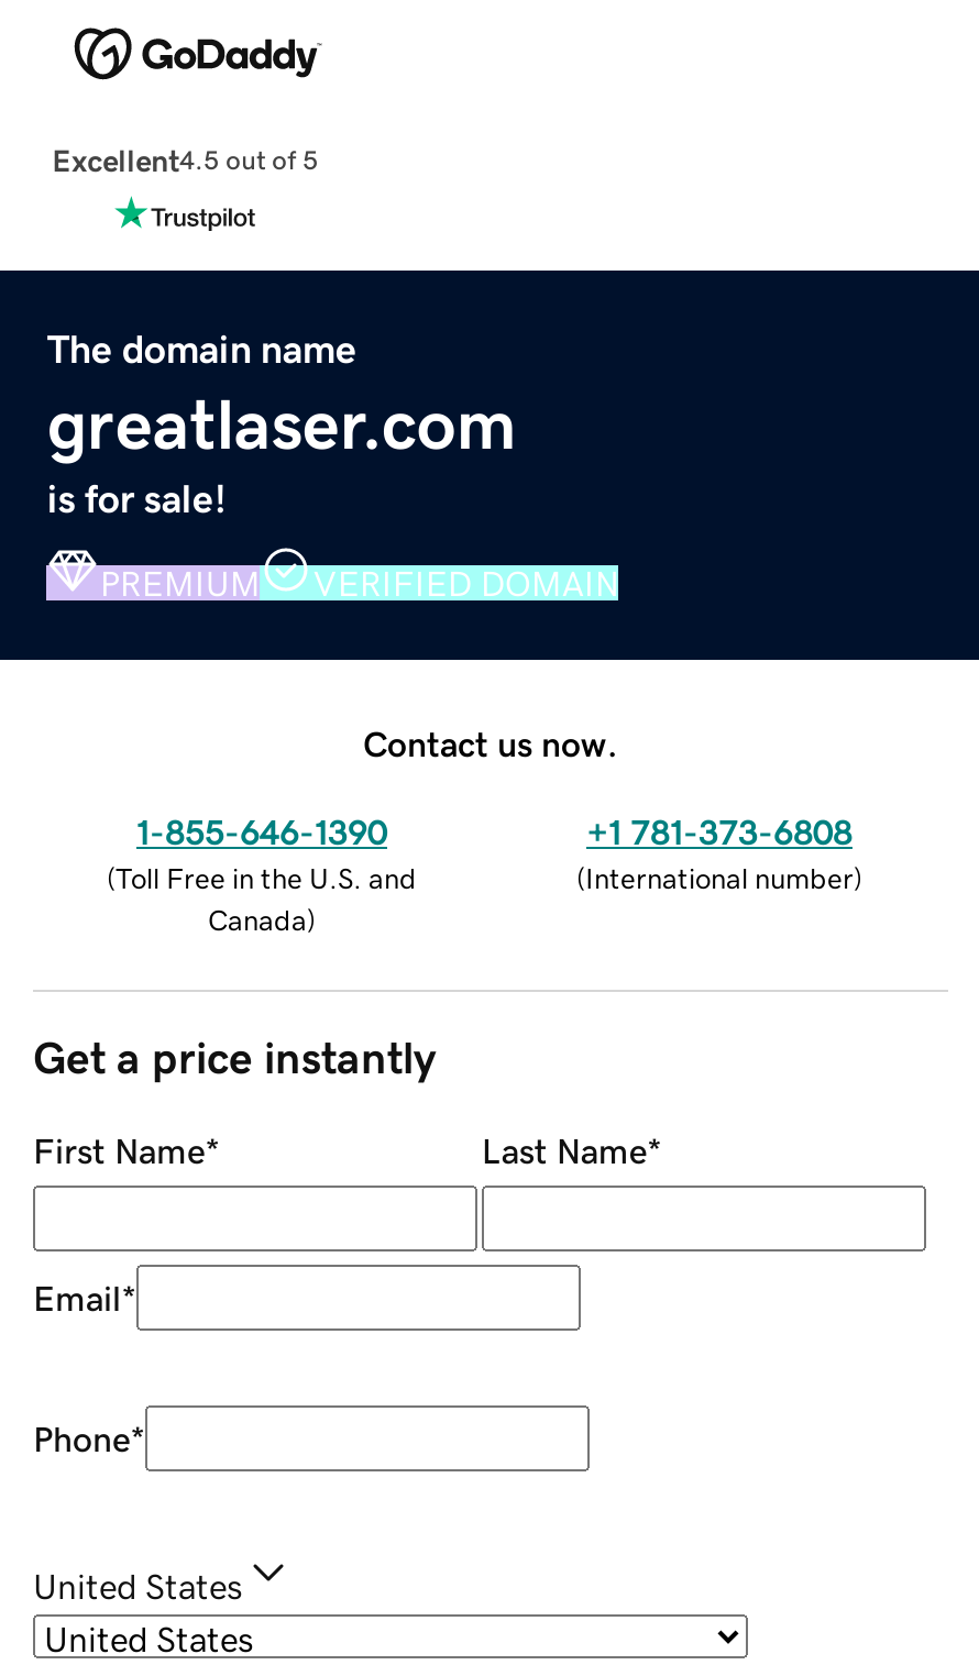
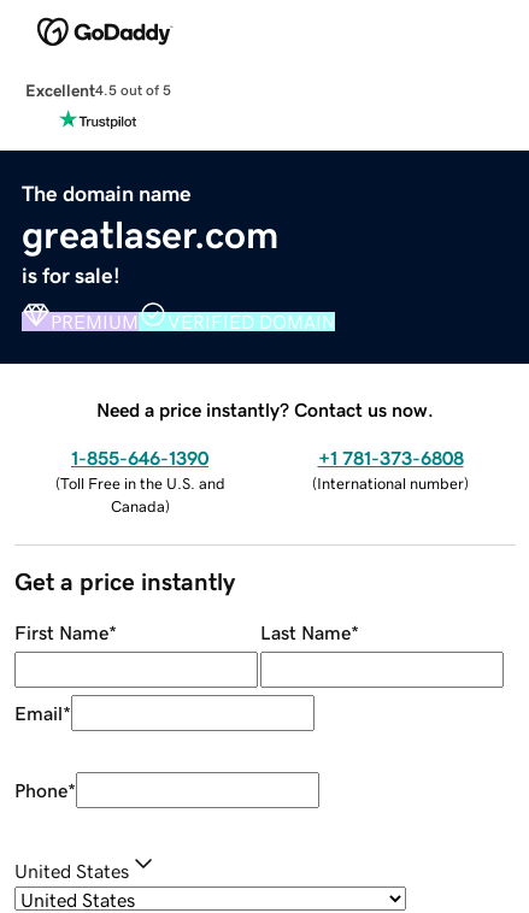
- Contact us now.
+ Need a price instantly? Contact us now.
